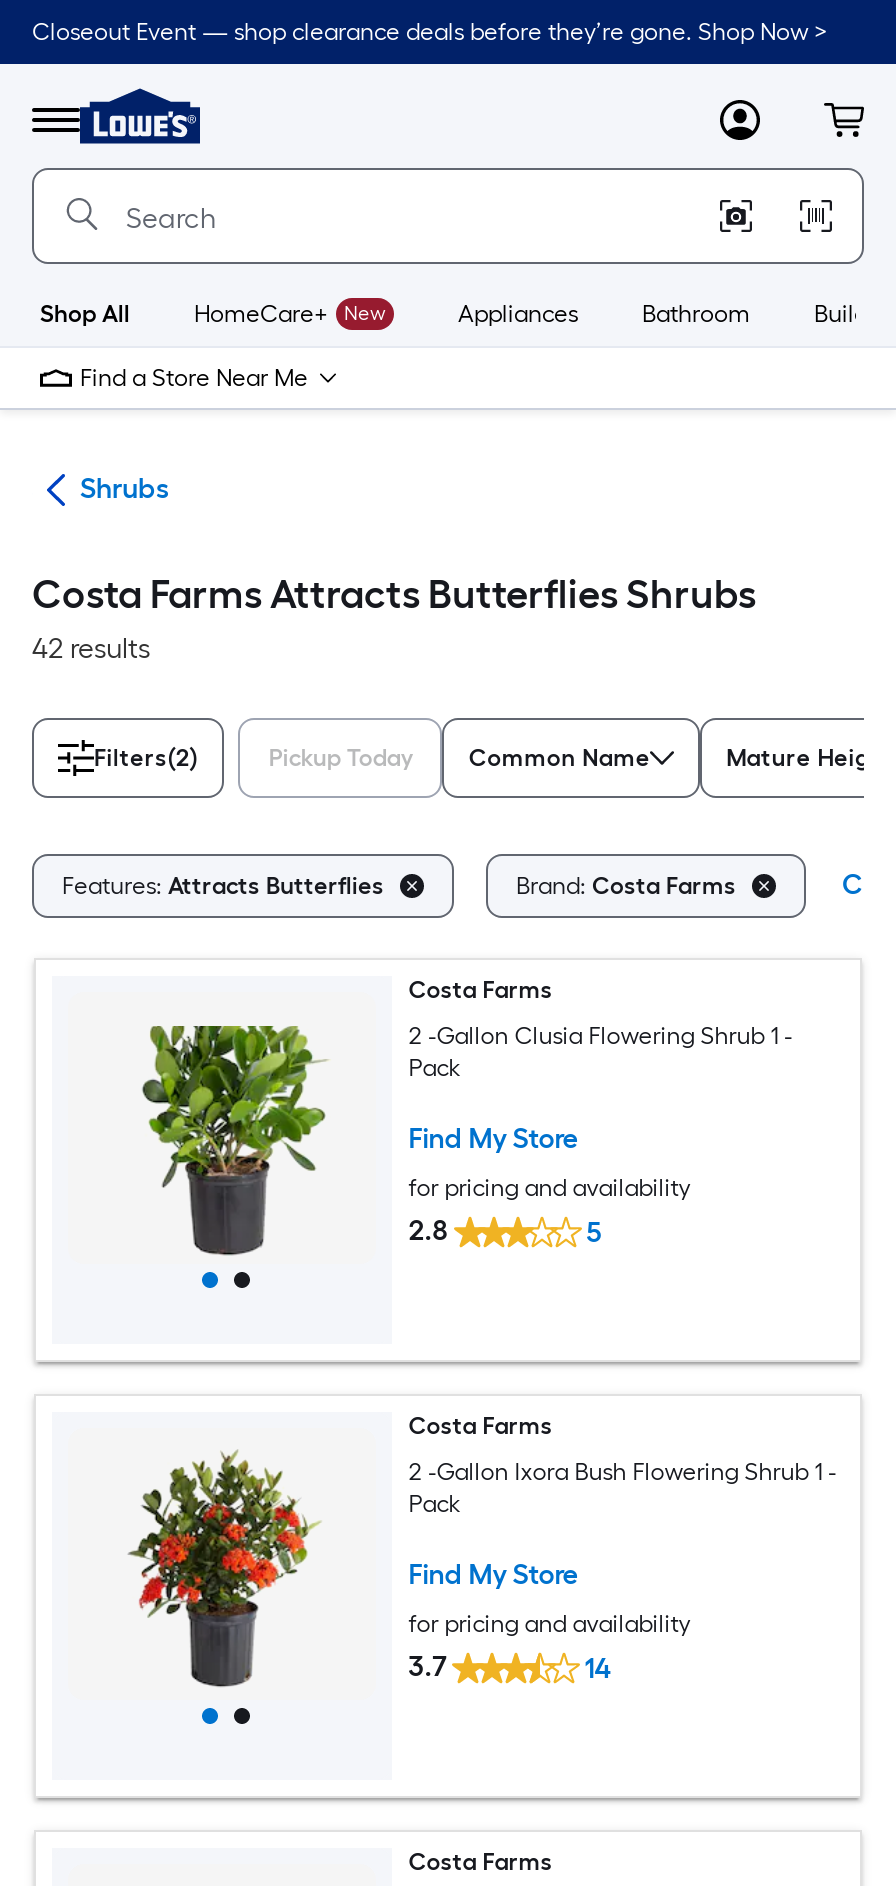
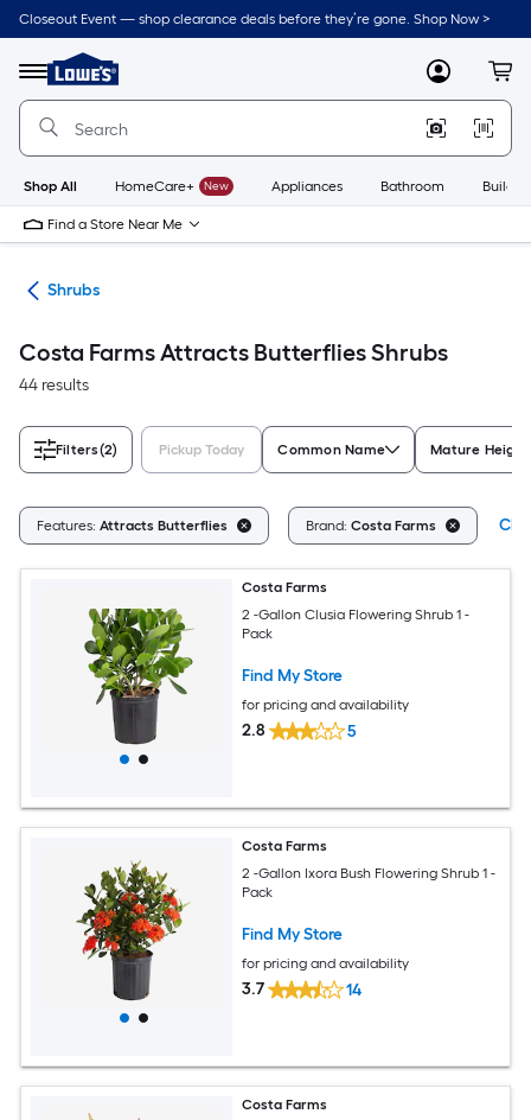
- 42 results
+ 44 results
